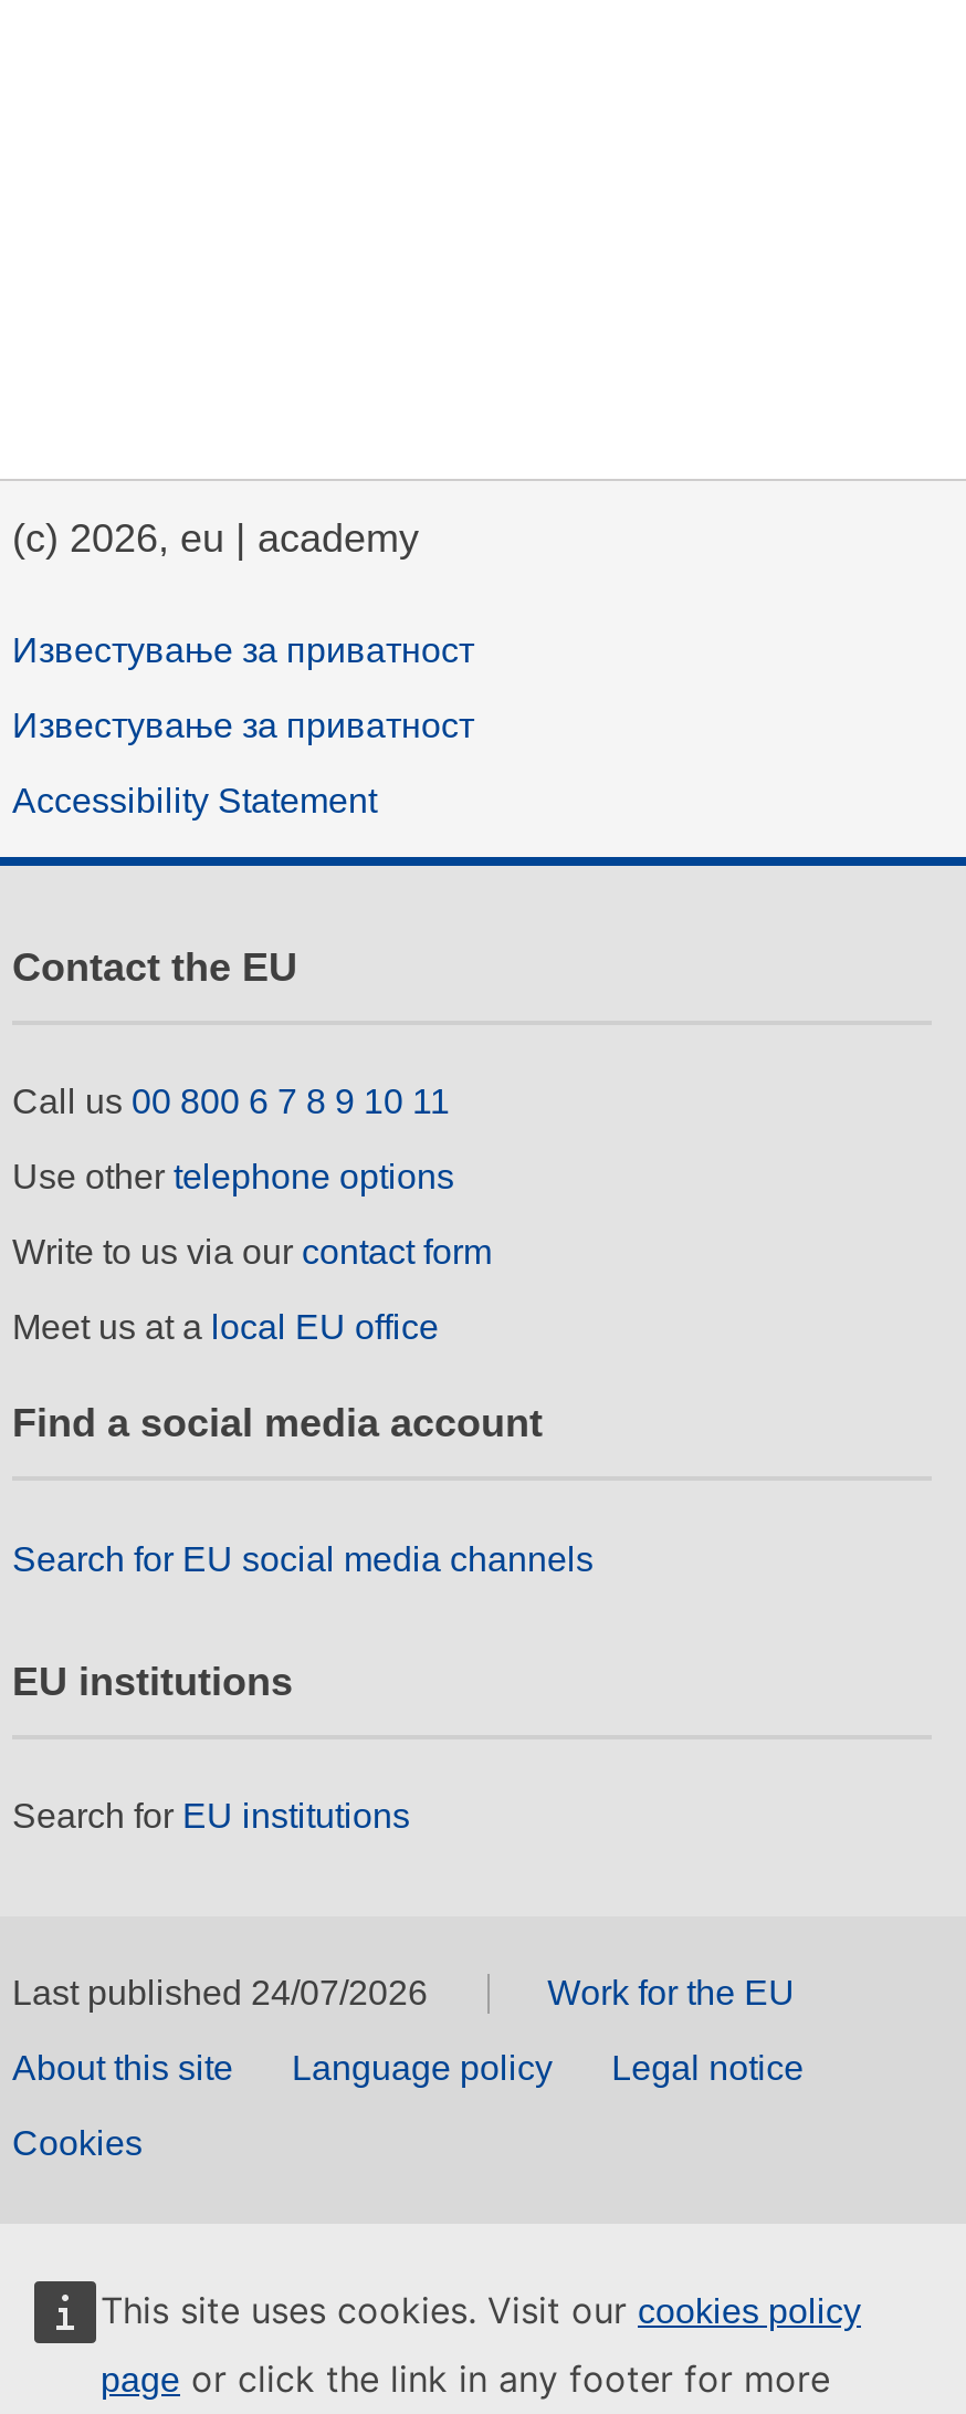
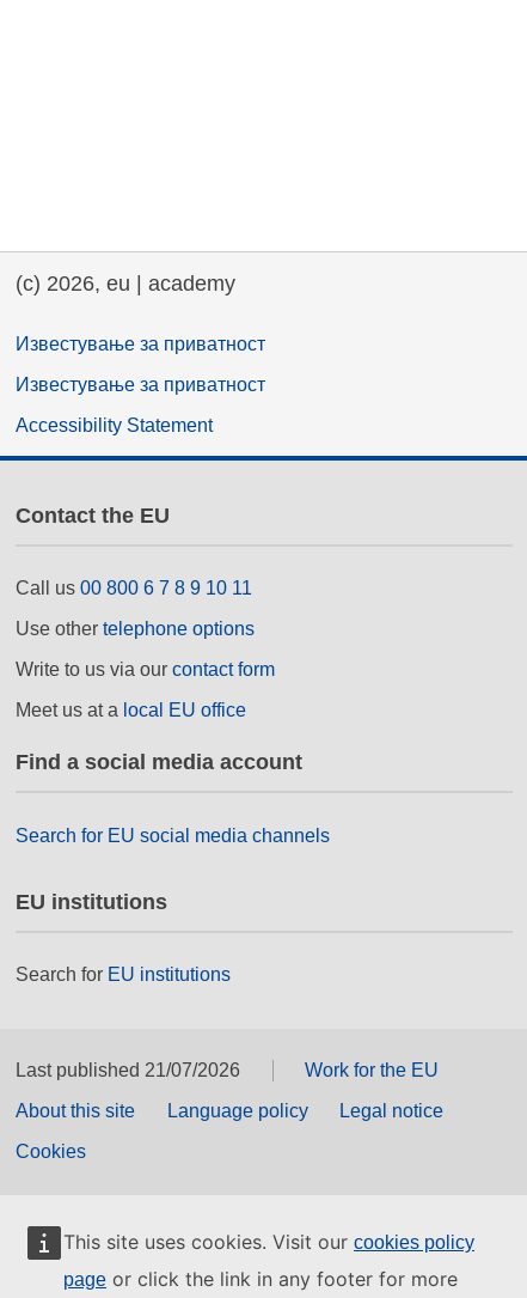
- Last published 24/07/2026
+ Last published 21/07/2026
